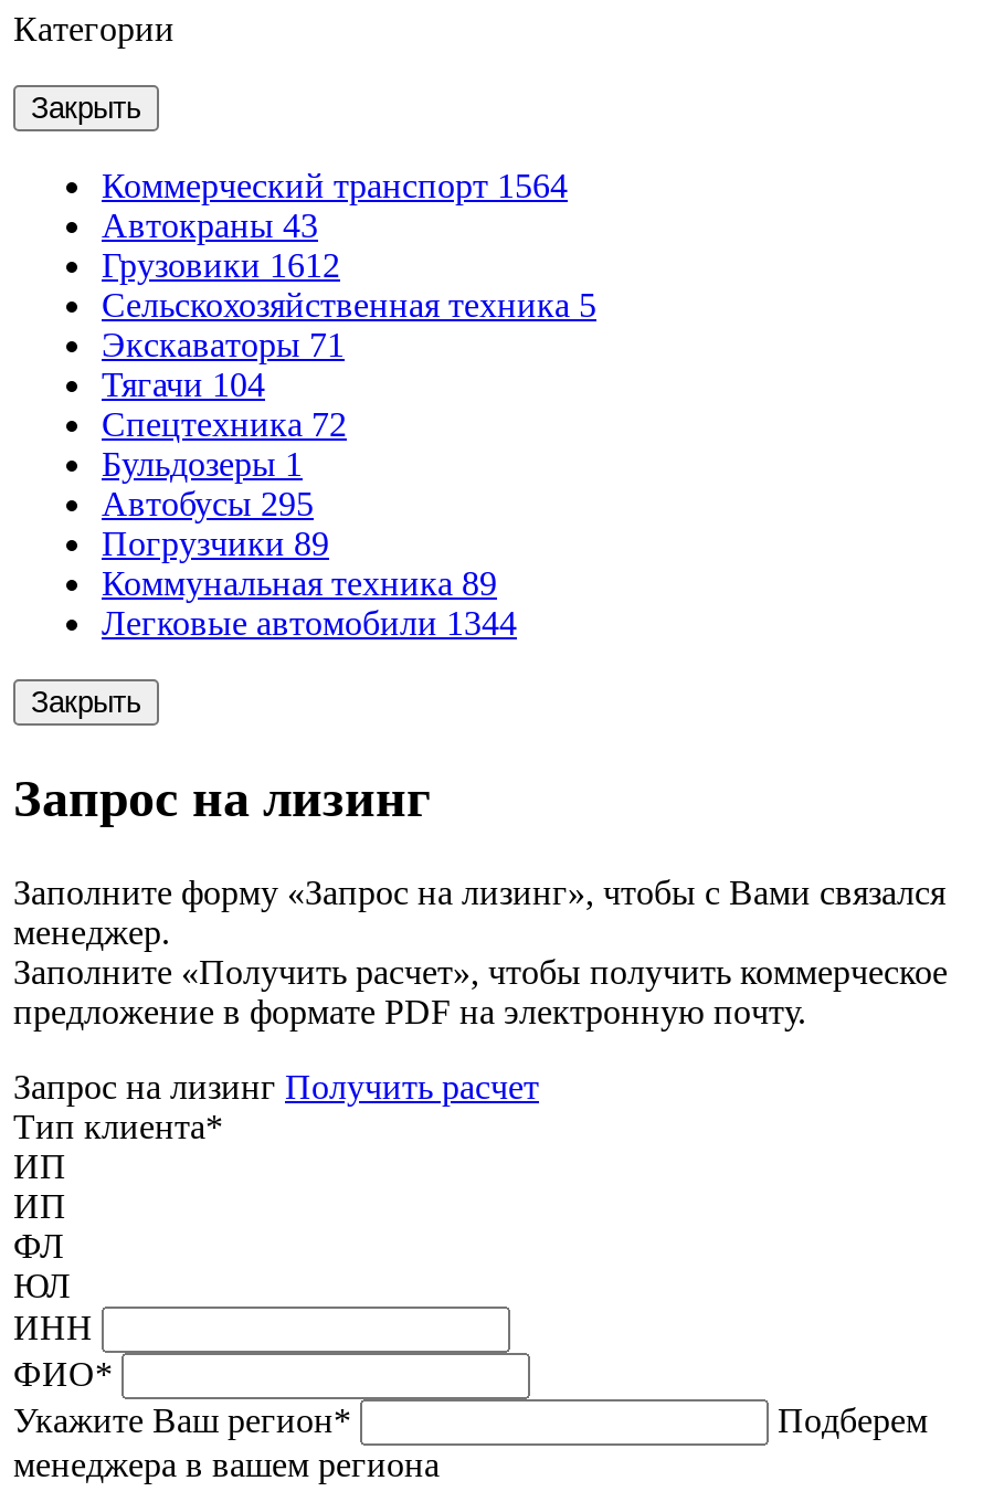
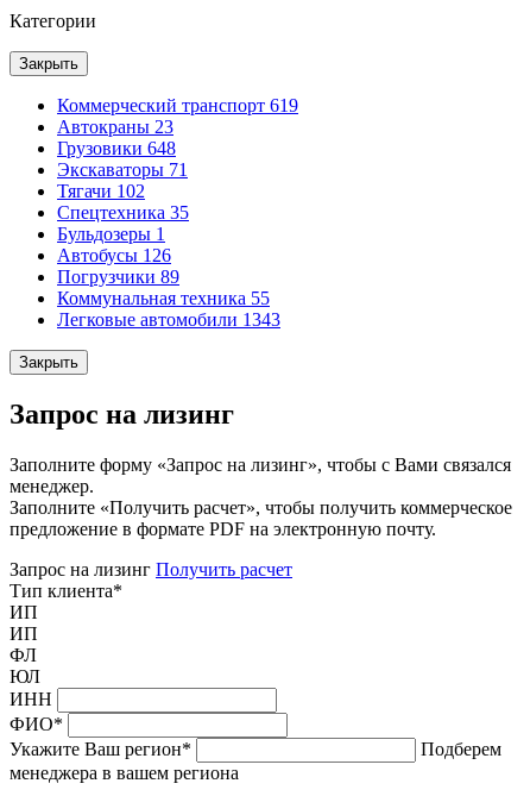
- Коммерческий транспорт 1564
- Автокраны 43
- Грузовики 1612
- Сельскохозяйственная техника 5
+ Коммерческий транспорт 619
+ Автокраны 23
+ Грузовики 648

- Тягачи 104
+ Тягачи 102

- Спецтехника 72
+ Спецтехника 35

- Автобусы 295
+ Автобусы 126

- Коммунальная техника 89
+ Коммунальная техника 55

- Легковые автомобили 1344
+ Легковые автомобили 1343
